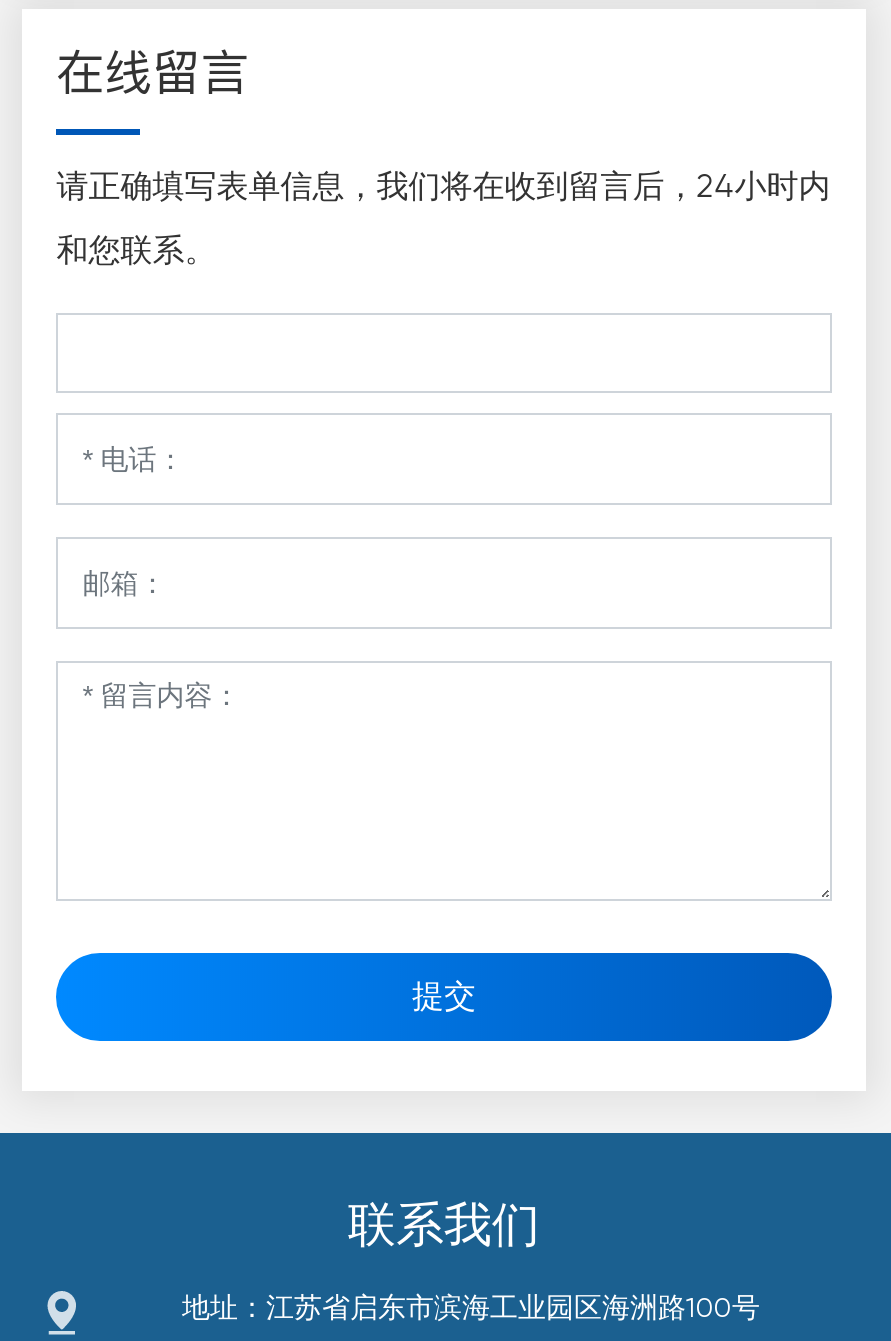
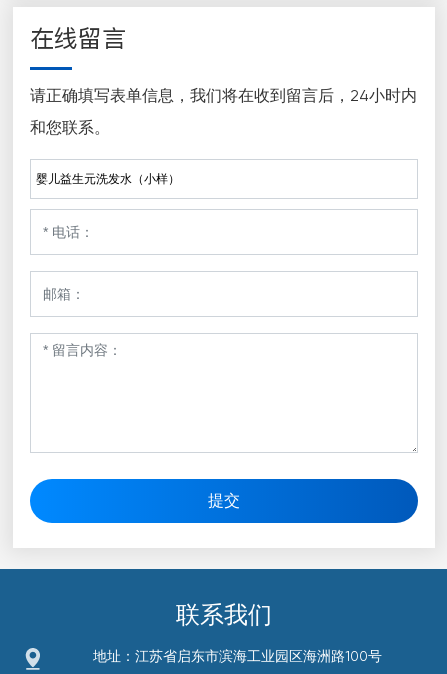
+ 婴儿益生元洗发水（小样）
